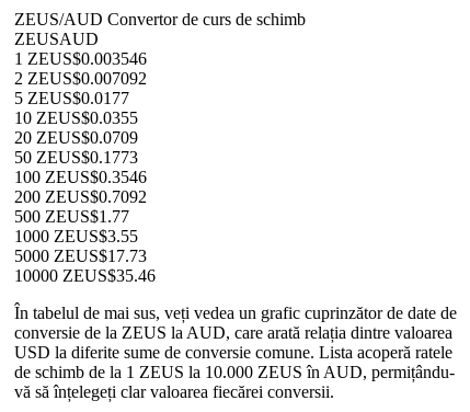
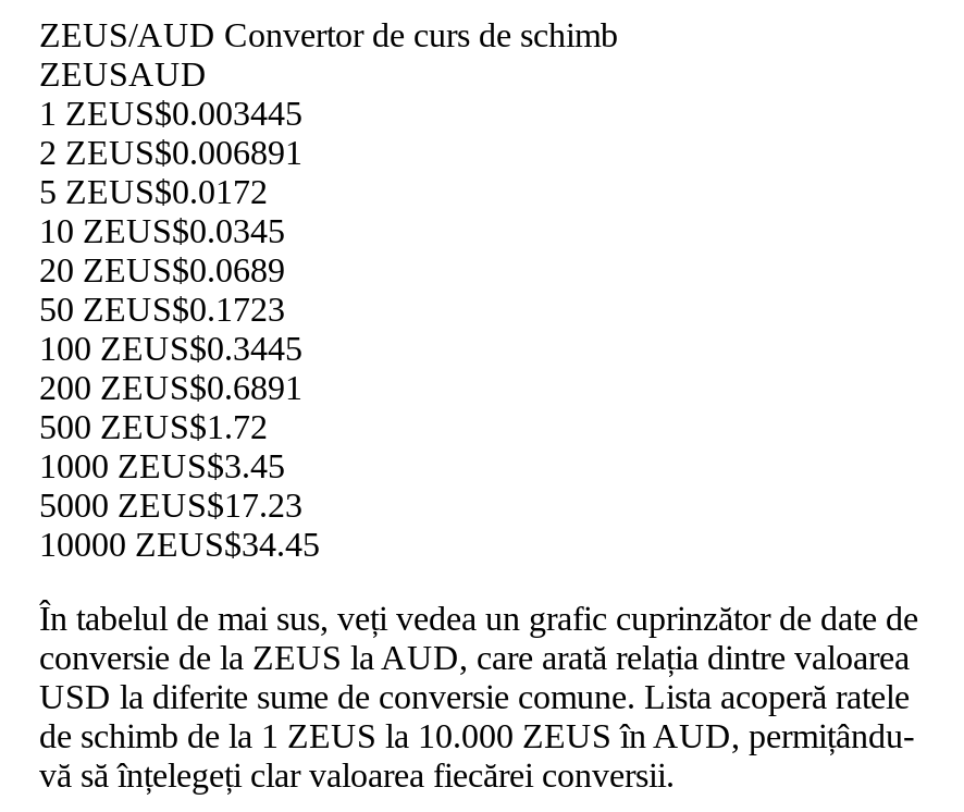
- 1 ZEUS$0.003546
+ 1 ZEUS$0.003445

- 2 ZEUS$0.007092
+ 2 ZEUS$0.006891

- 5 ZEUS$0.0177
+ 5 ZEUS$0.0172

- 10 ZEUS$0.0355
+ 10 ZEUS$0.0345

- 20 ZEUS$0.0709
+ 20 ZEUS$0.0689

- 50 ZEUS$0.1773
+ 50 ZEUS$0.1723

- 100 ZEUS$0.3546
+ 100 ZEUS$0.3445

- 200 ZEUS$0.7092
+ 200 ZEUS$0.6891

- 500 ZEUS$1.77
+ 500 ZEUS$1.72

- 1000 ZEUS$3.55
+ 1000 ZEUS$3.45

- 5000 ZEUS$17.73
+ 5000 ZEUS$17.23

- 10000 ZEUS$35.46
+ 10000 ZEUS$34.45
